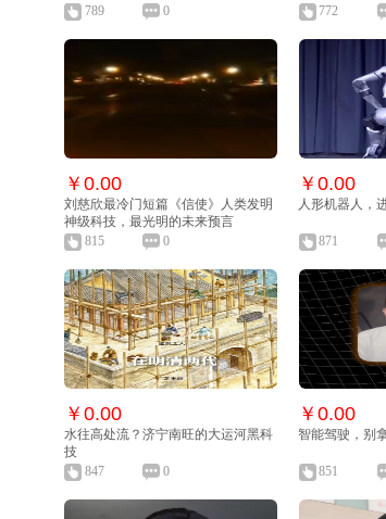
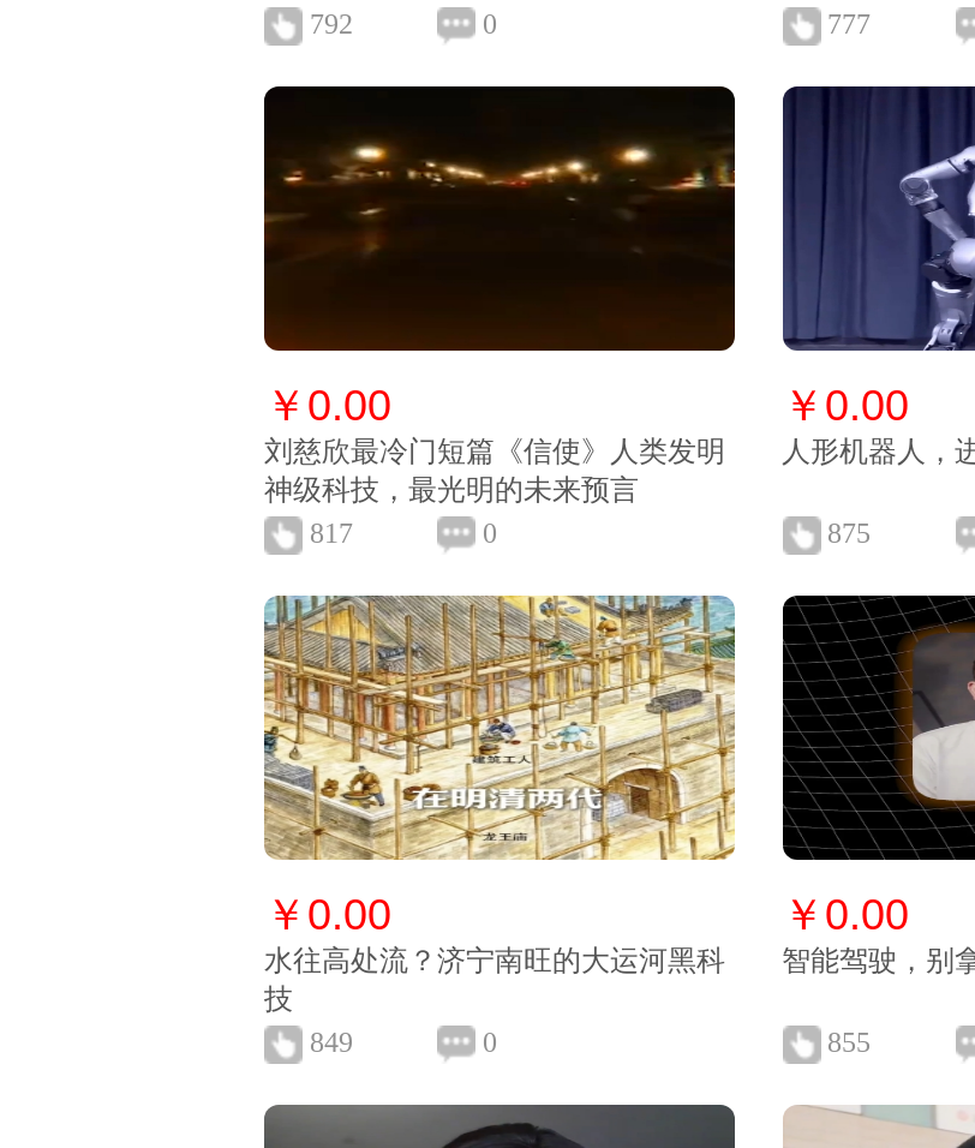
- 789
+ 792

- 772
+ 777

- 815
+ 817

- 871
+ 875

- 847
+ 849

- 851
+ 855
